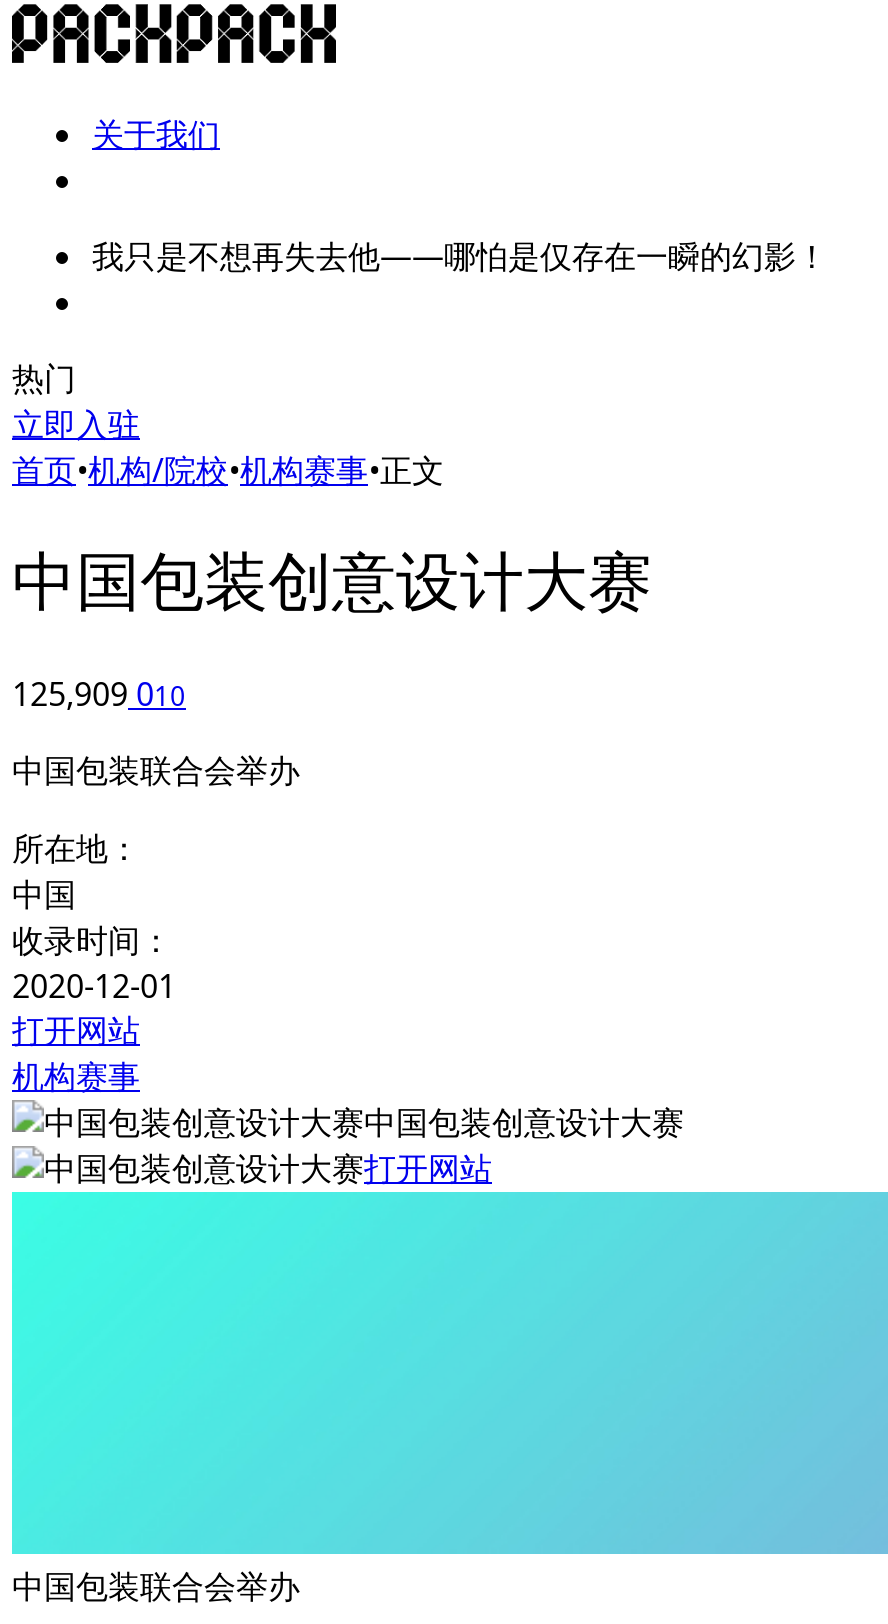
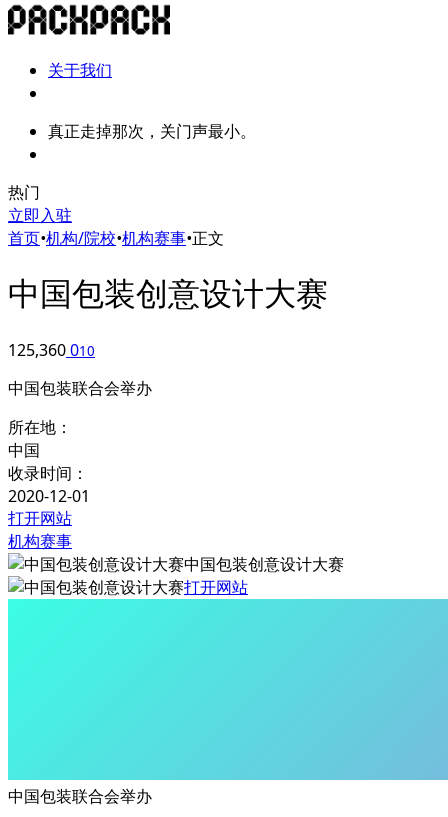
- 我只是不想再失去他——哪怕是仅存在一瞬的幻影！
+ 真正走掉那次，关门声最小。

- 125,909 010
+ 125,360 010
